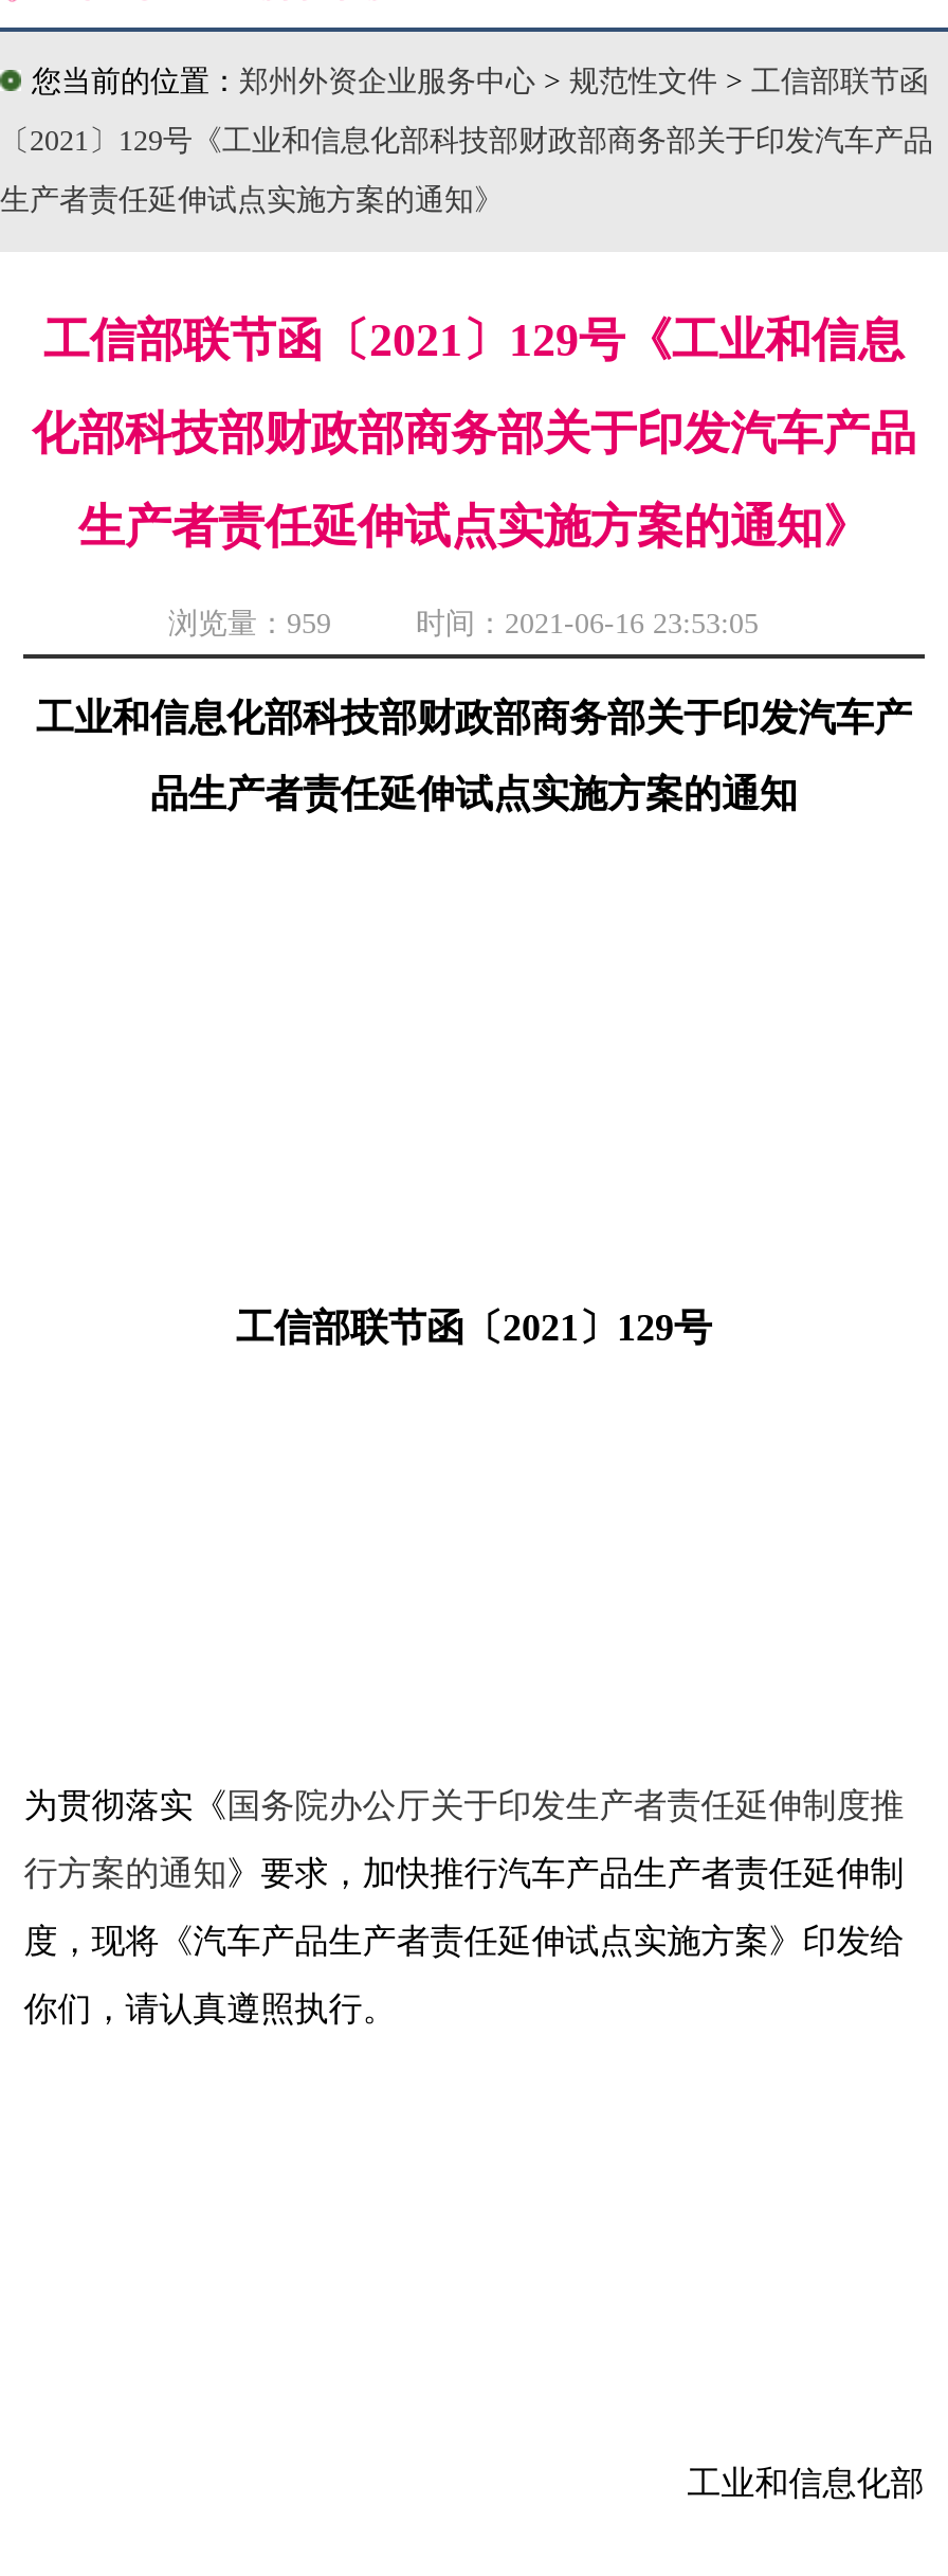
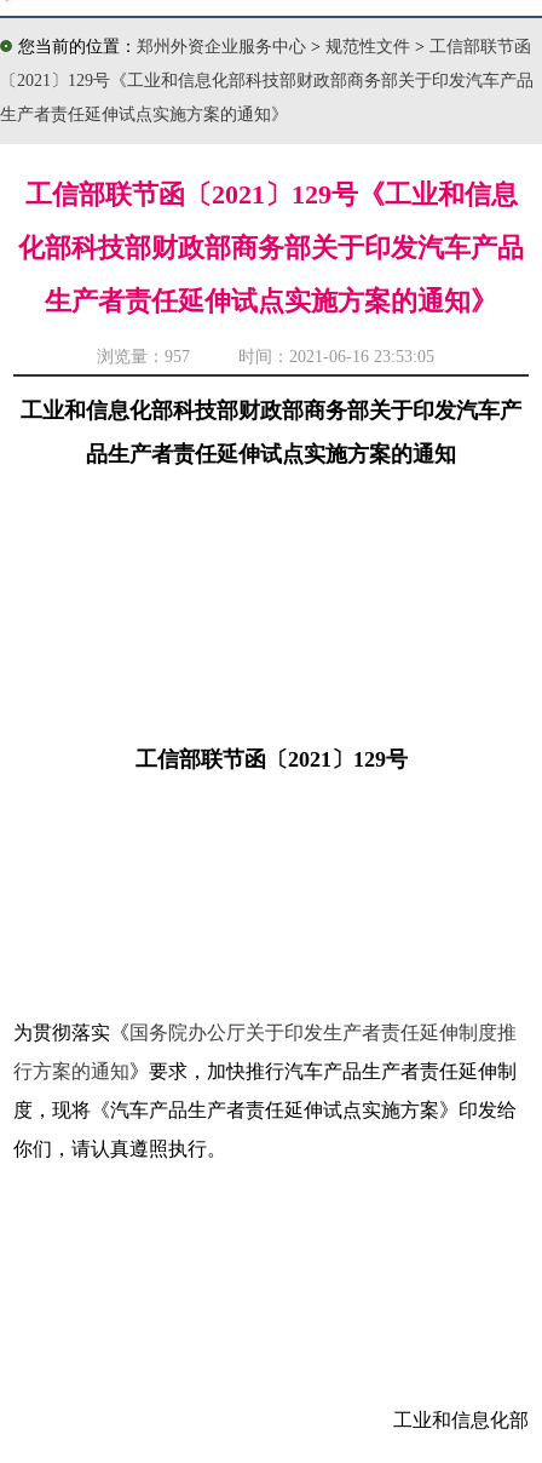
- 浏览量：959 时间：2021-06-16 23:53:05
+ 浏览量：957 时间：2021-06-16 23:53:05
